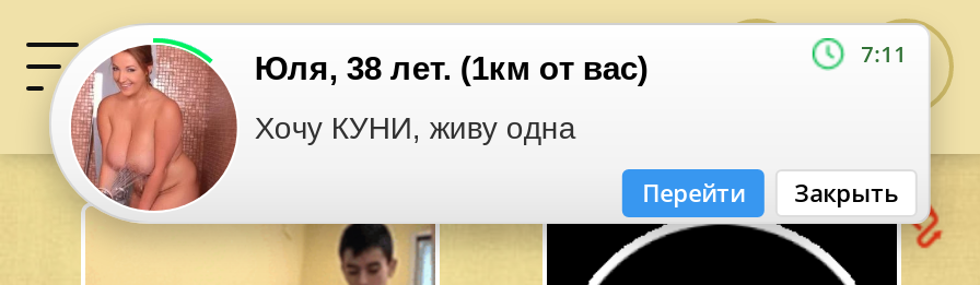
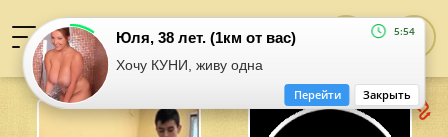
- 7:11
+ 5:54
